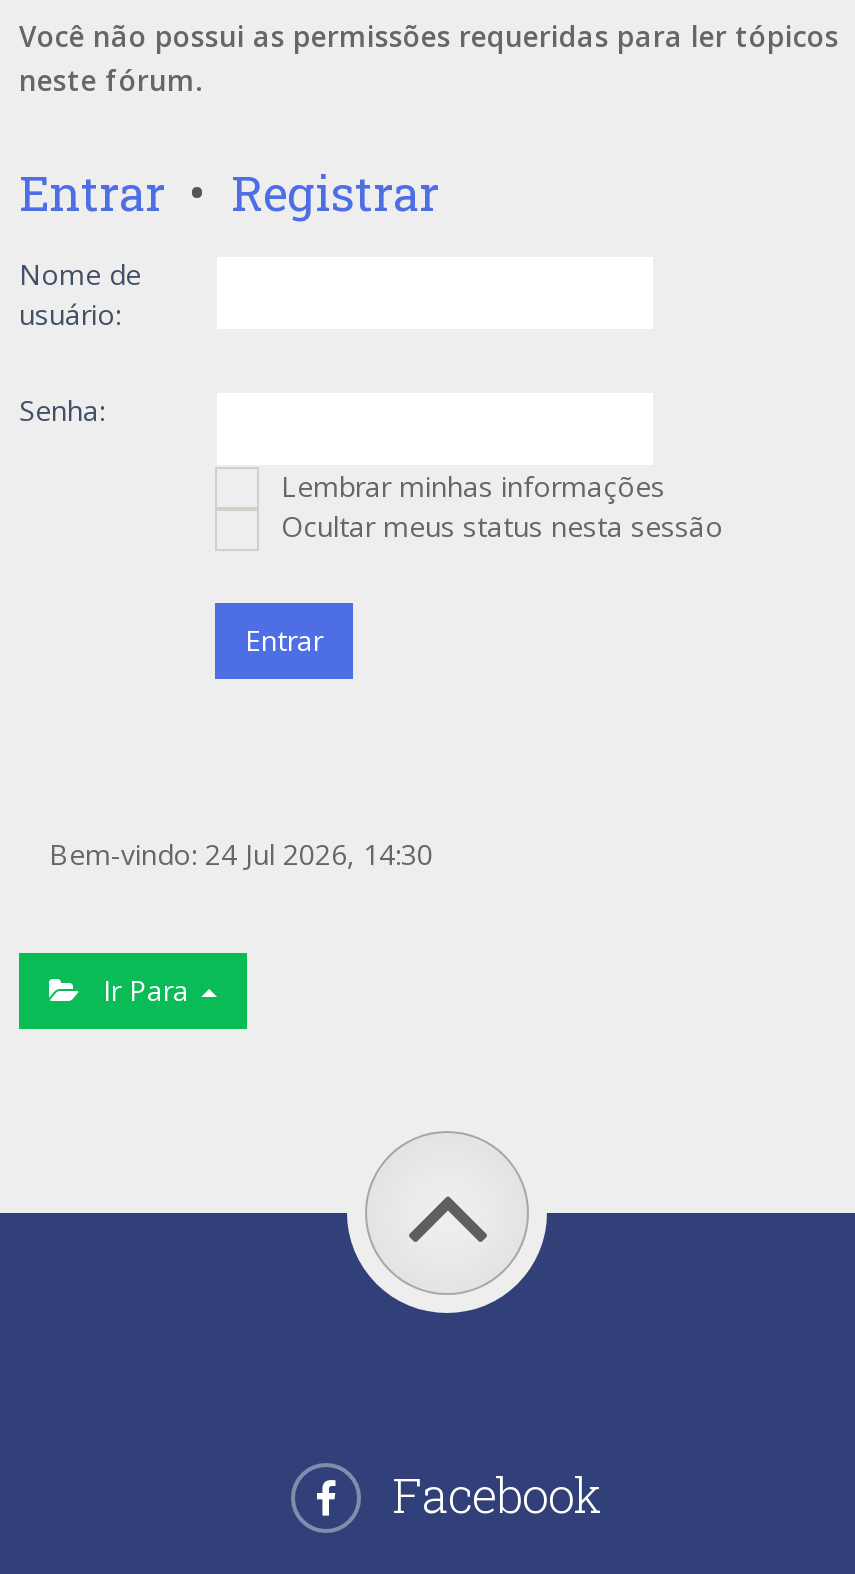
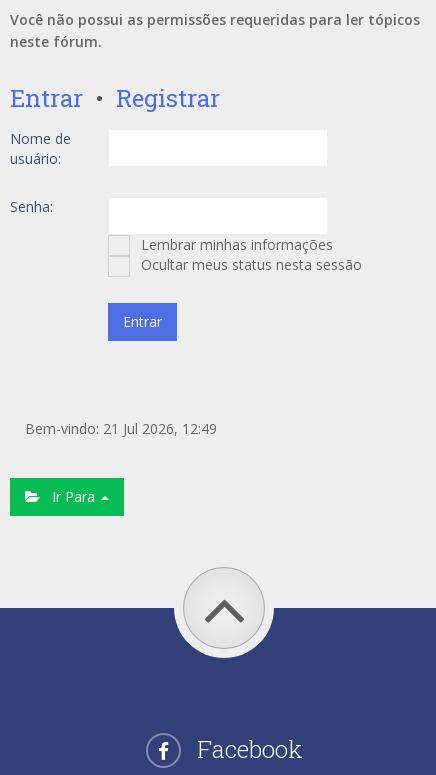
- Bem-vindo: 24 Jul 2026, 14:30
+ Bem-vindo: 21 Jul 2026, 12:49
